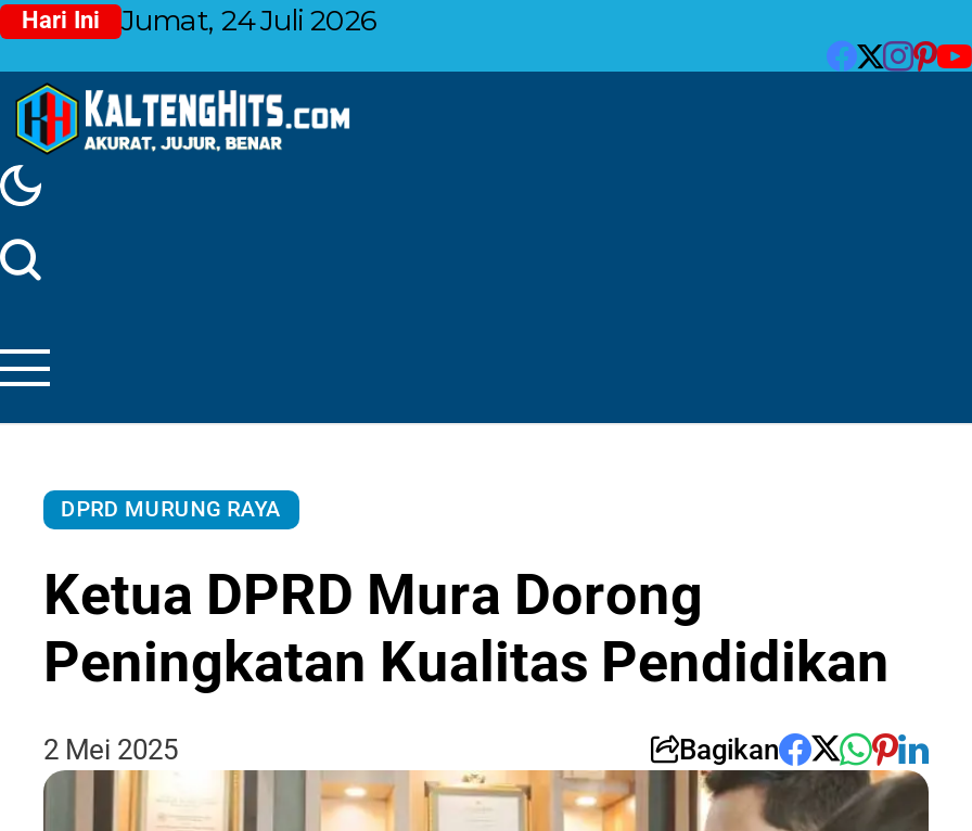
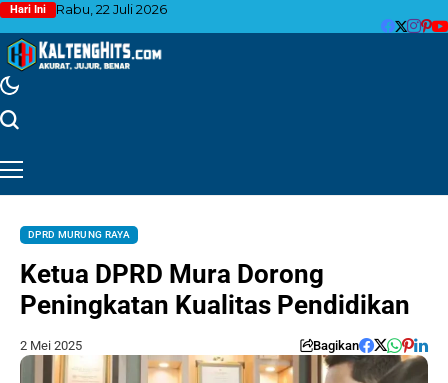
- Hari Ini Jumat, 24 Juli 2026
+ Hari Ini Rabu, 22 Juli 2026
